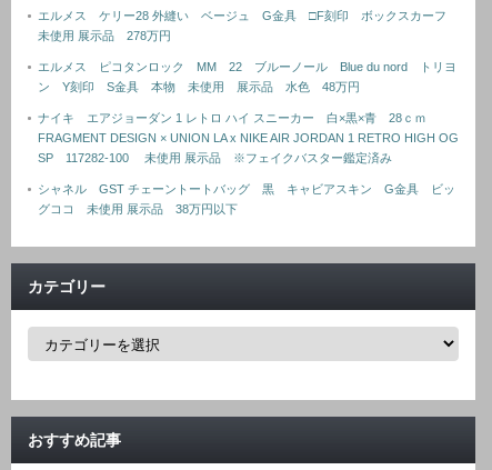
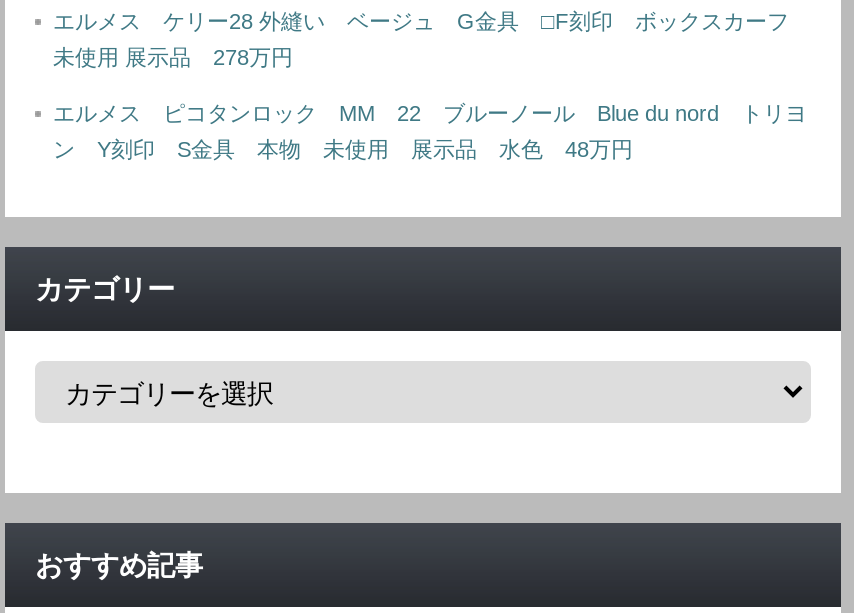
- ナイキ エアジョーダン 1 レトロ ハイ スニーカー 白×黒×青 28ｃｍ
- FRAGMENT DESIGN × UNION LA x NIKE AIR JORDAN 1 RETRO HIGH OG
- SP 117282-100 未使用 展示品 ※フェイクバスター鑑定済み
- シャネル GST チェーントートバッグ 黒 キャビアスキン G金具 ビッ
- グココ 未使用 展示品 38万円以下
